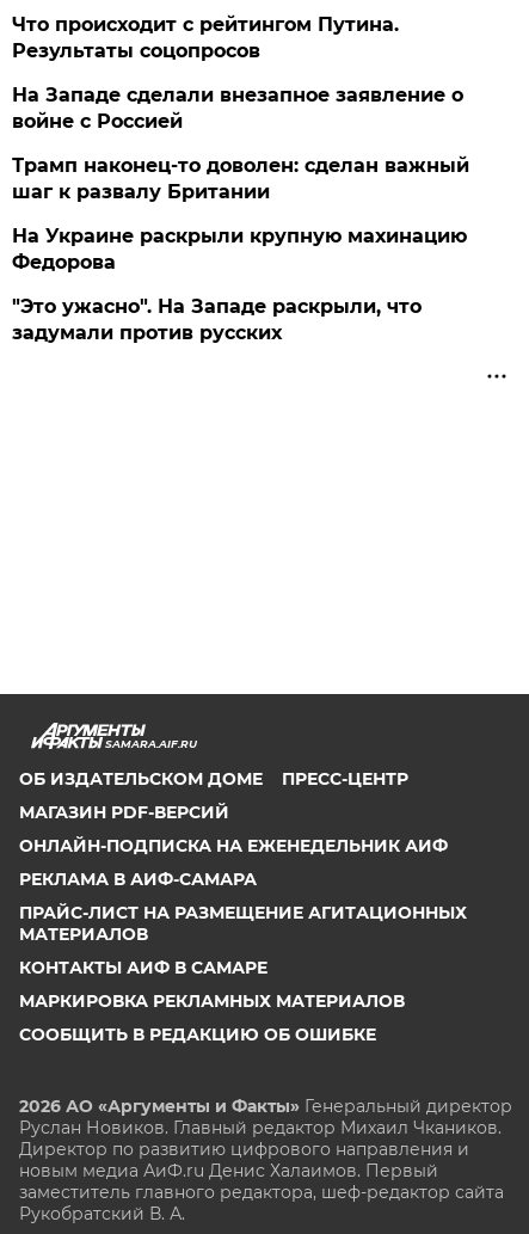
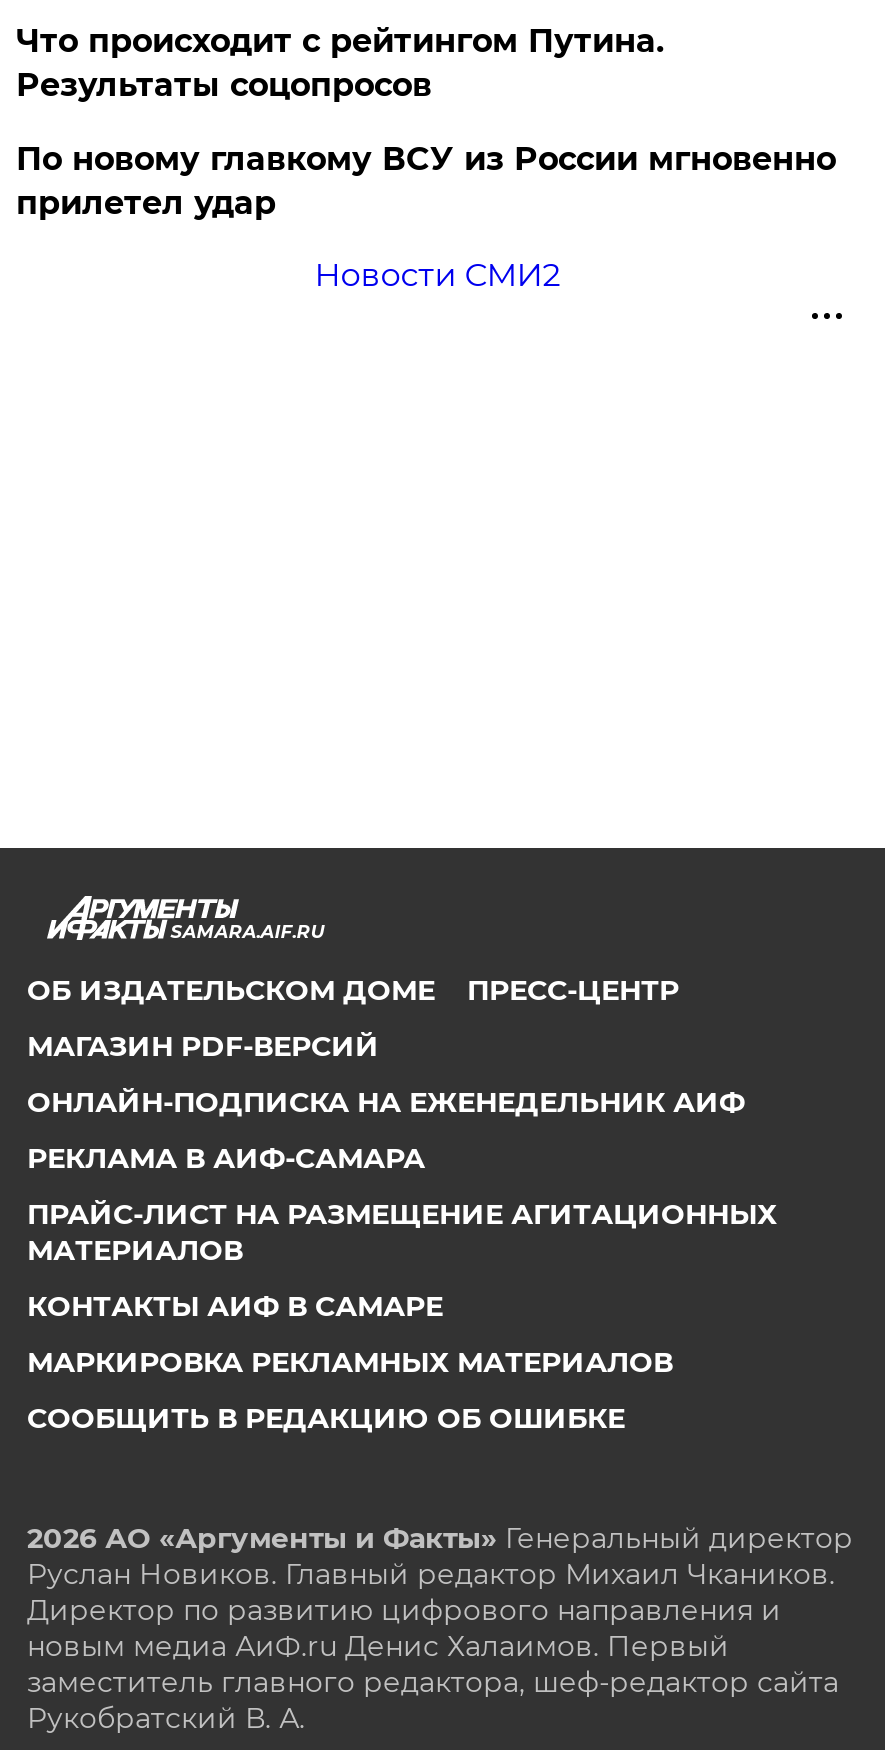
- На Западе сделали внезапное заявление о
- войне с Россией
- Трамп наконец-то доволен: сделан важный
- шаг к развалу Британии
- На Украине раскрыли крупную махинацию
- Федорова
- "Это ужасно". На Западе раскрыли, что
- задумали против русских
+ По новому главкому ВСУ из России мгновенно
+ прилетел удар
+ Новости СМИ2
